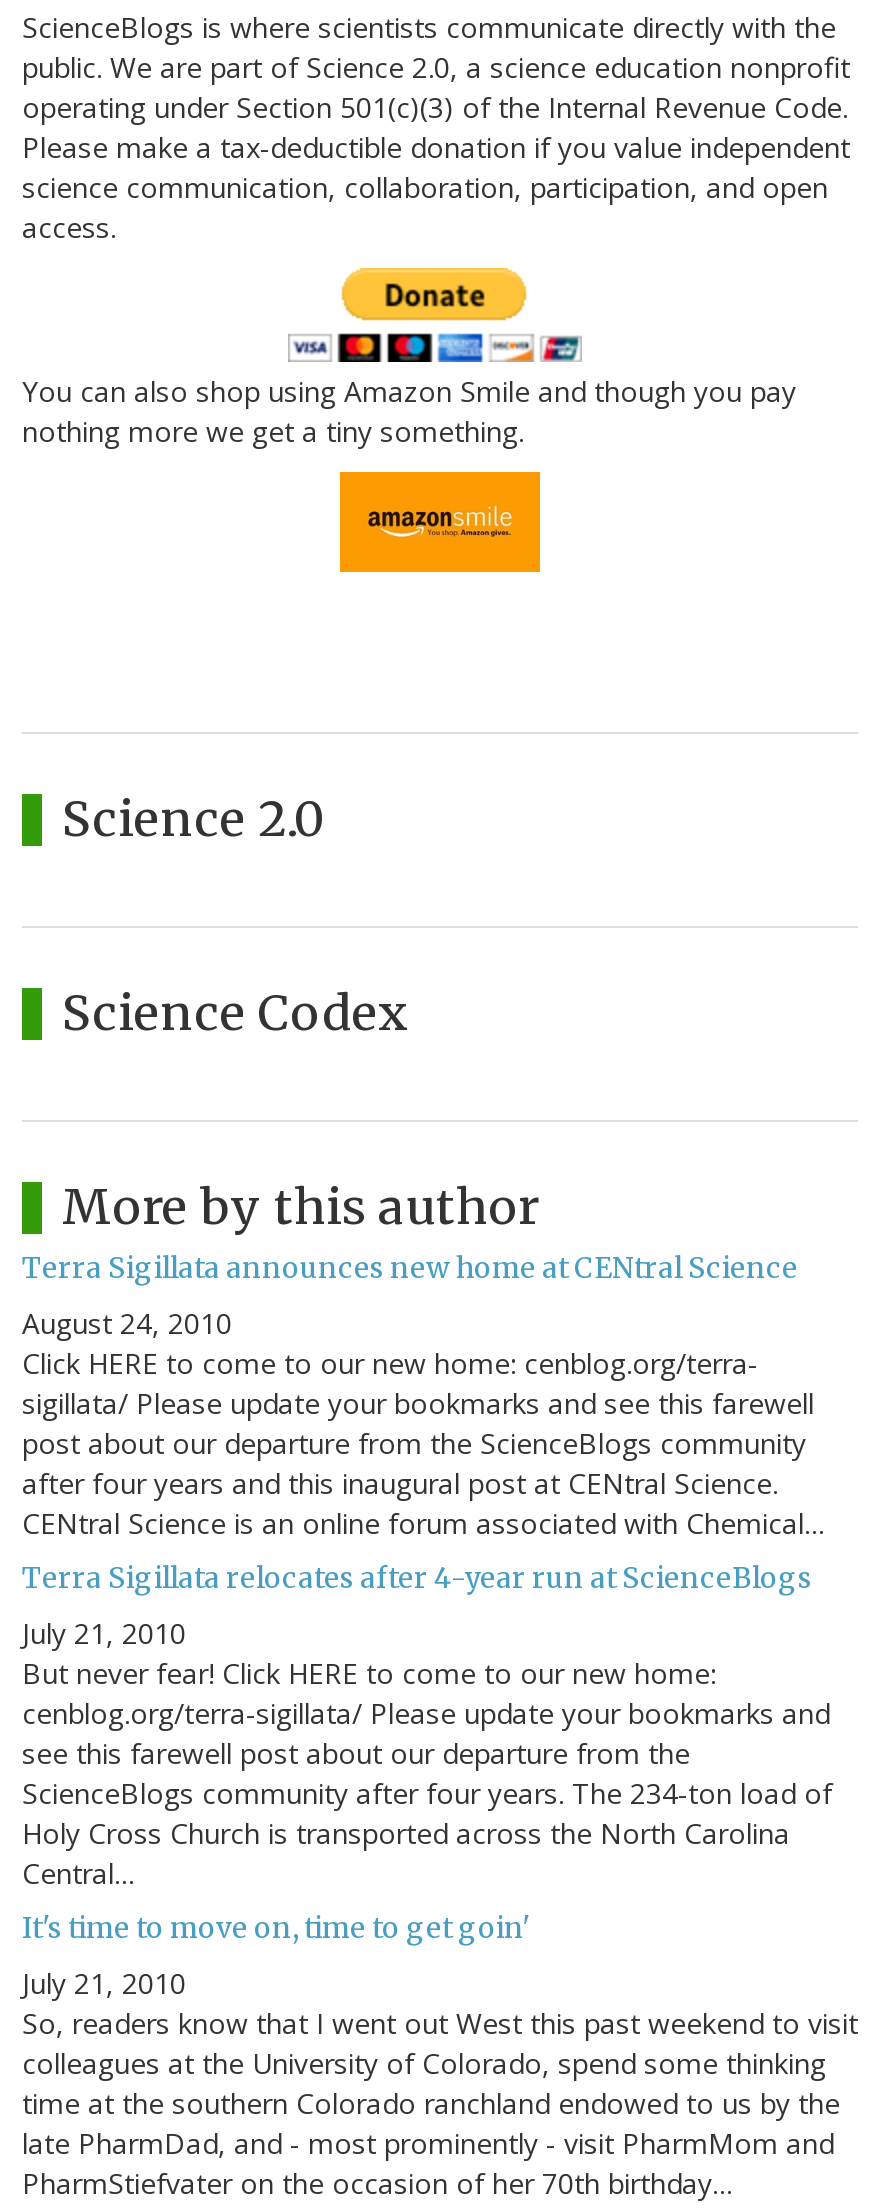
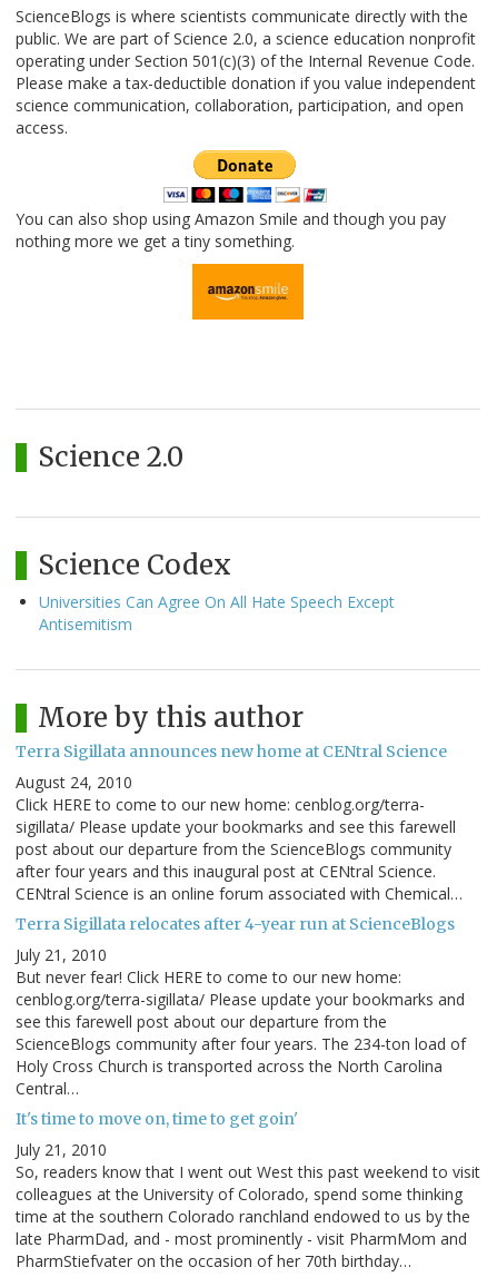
+ Universities Can Agree On All Hate Speech Except
+ Antisemitism
